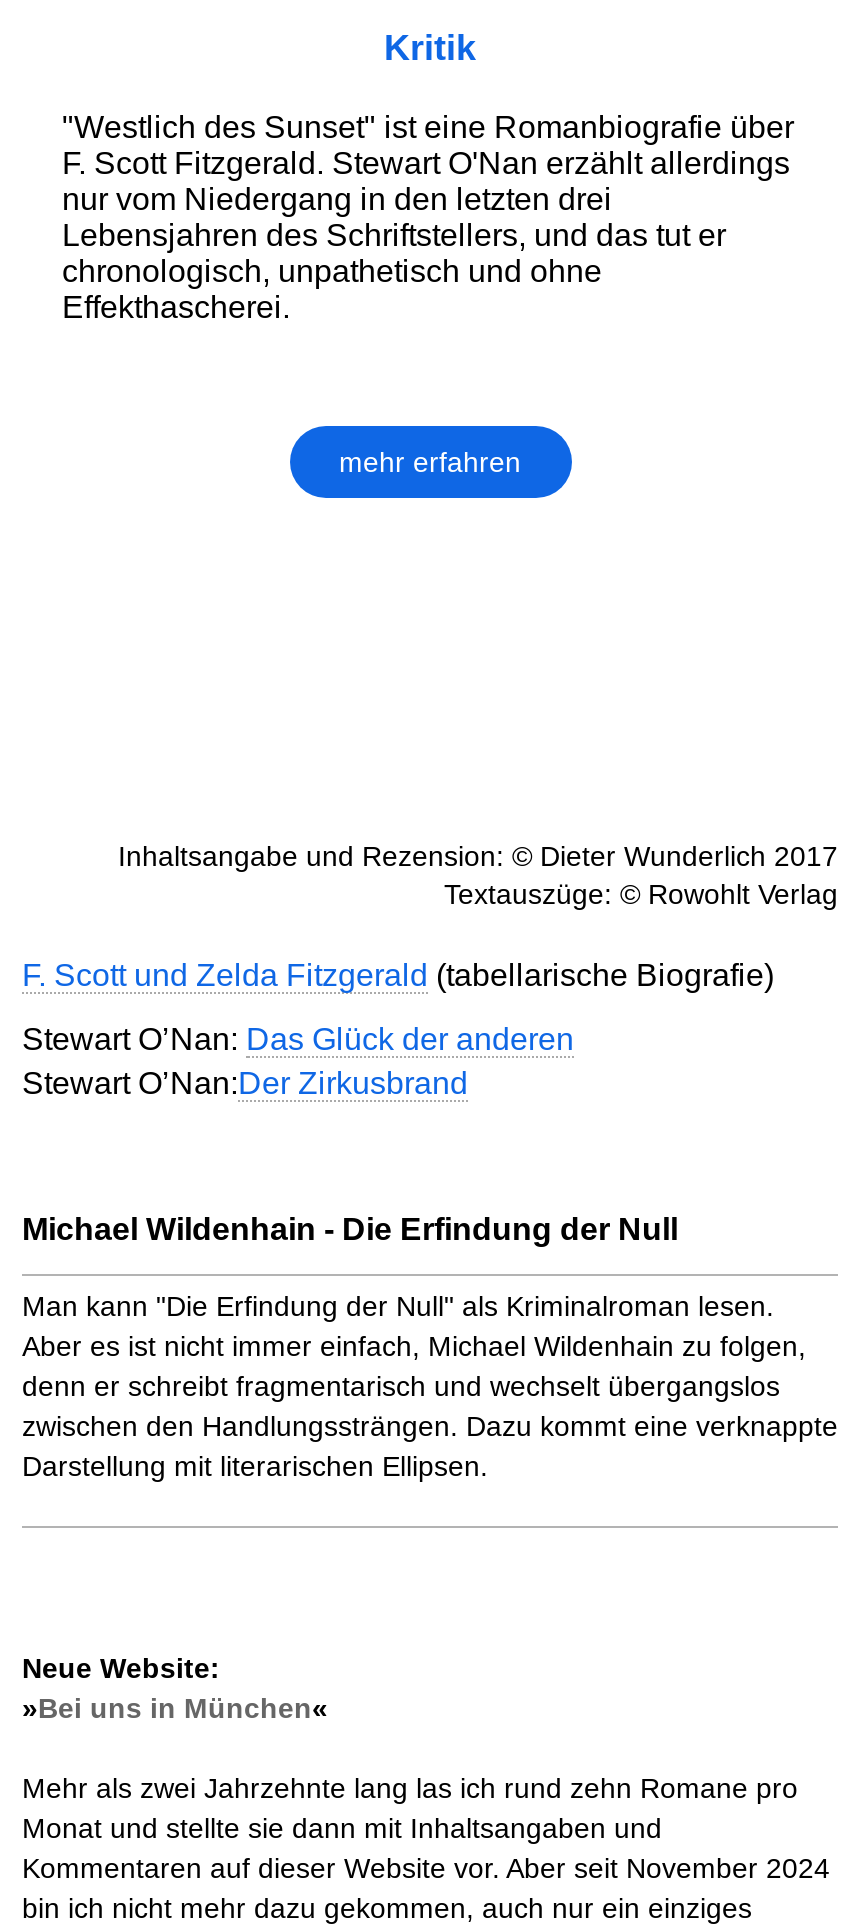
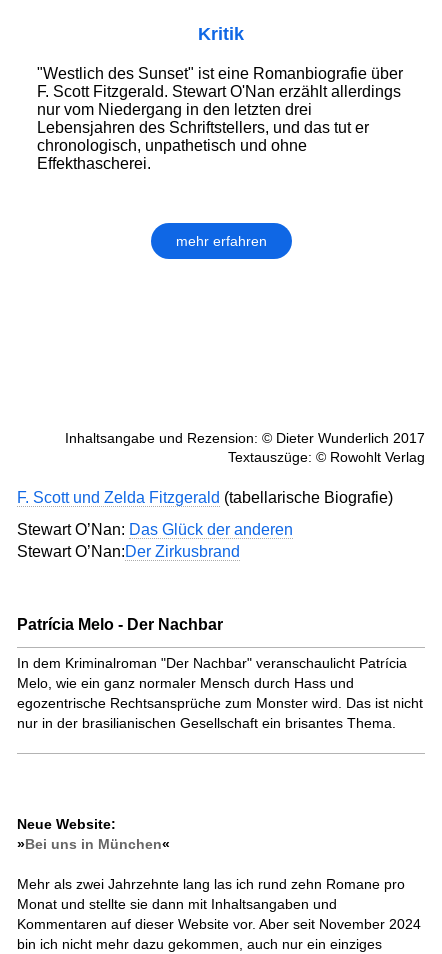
- Michael Wildenhain - Die Erfindung der Null
+ Patrícia Melo - Der Nachbar

- Man kann "Die Erfindung der Null" als Kriminalroman lesen.
- Aber es ist nicht immer einfach, Michael Wildenhain zu folgen,
- denn er schreibt fragmentarisch und wechselt übergangslos
- zwischen den Handlungssträngen. Dazu kommt eine verknappte
- Darstellung mit literarischen Ellipsen.
+ In dem Kriminalroman "Der Nachbar" veranschaulicht Patrícia
+ Melo, wie ein ganz normaler Mensch durch Hass und
+ egozentrische Rechtsansprüche zum Monster wird. Das ist nicht
+ nur in der brasilianischen Gesellschaft ein brisantes Thema.
